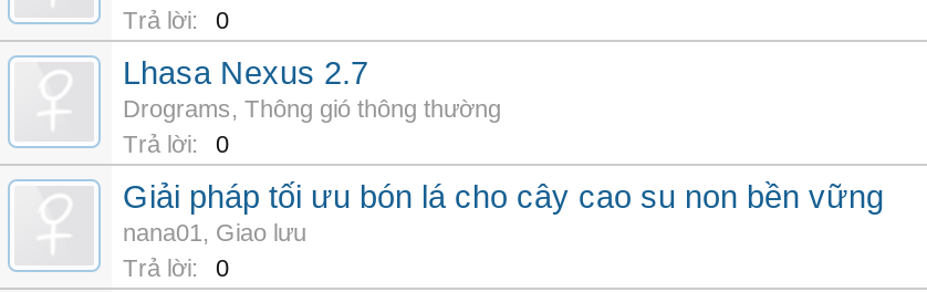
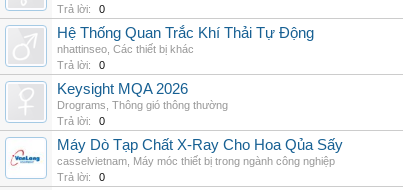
- Lhasa Nexus 2.7
+ Hệ Thống Quan Trắc Khí Thải Tự Động
+ nhattinseo, Các thiết bị khác
+ Trả lời:
+ 0
+ Keysight MQA 2026

+ [image]

- Giải pháp tối ưu bón lá cho cây cao su non bền vững
- nana01, Giao lưu
+ Máy Dò Tạp Chất X-Ray Cho Hoa Qủa Sấy
+ casselvietnam, Máy móc thiết bị trong ngành công nghiệp
